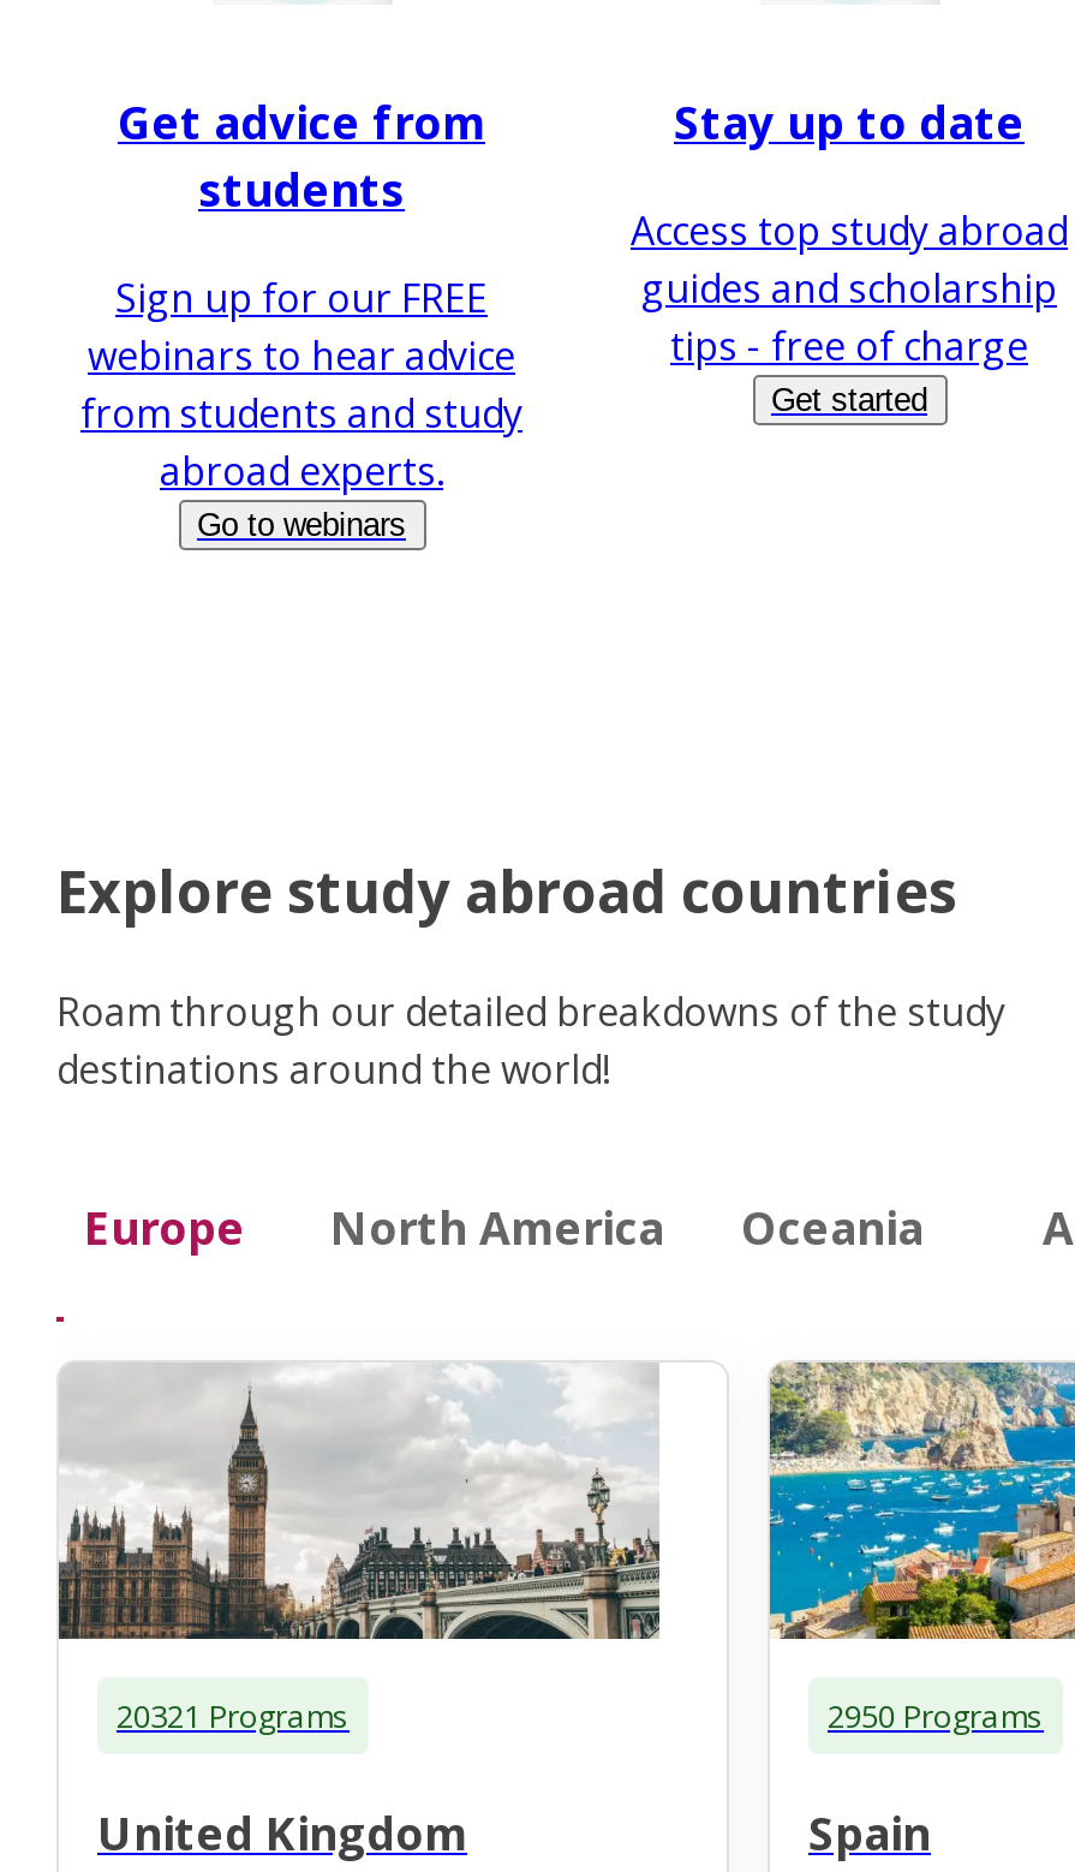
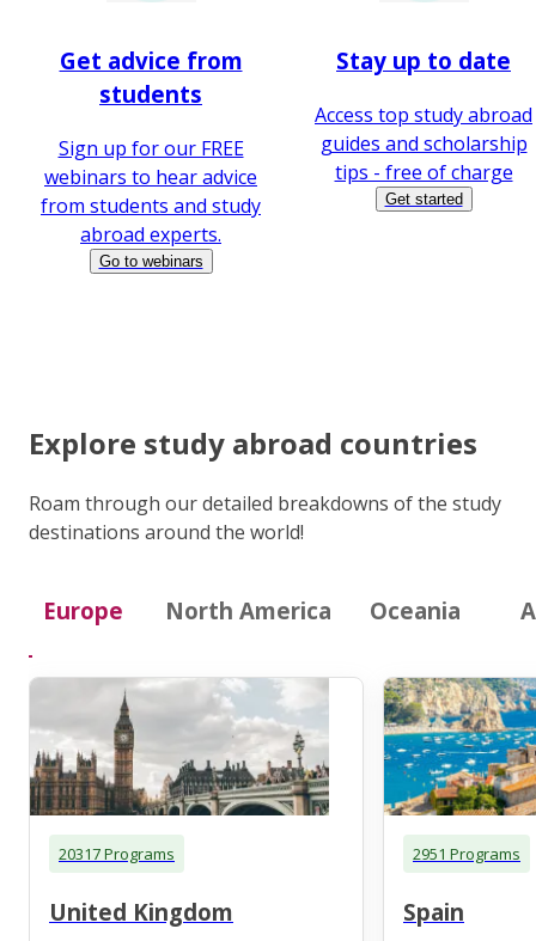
- 20321 Programs
+ 20317 Programs

- 2950 Programs
+ 2951 Programs
